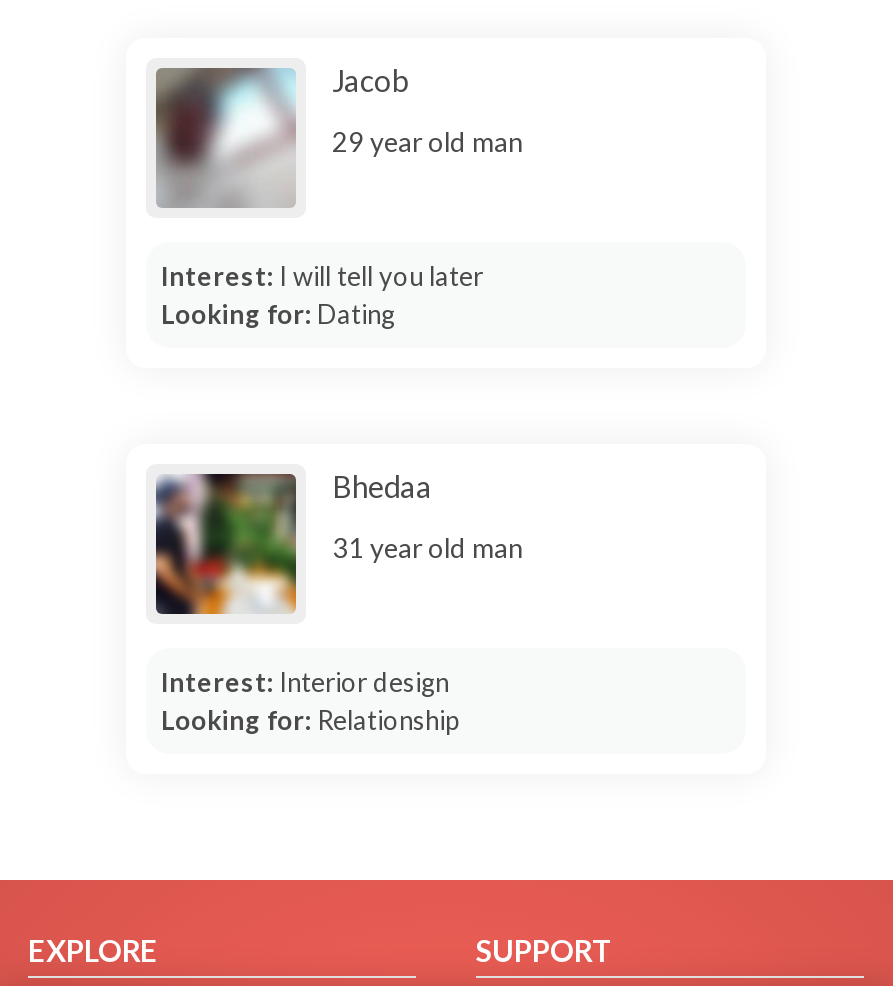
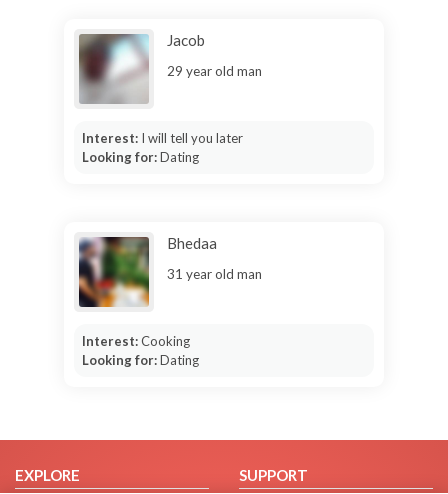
- Interest: Interior design
- Looking for: Relationship
+ Interest: Cooking
+ Looking for: Dating
